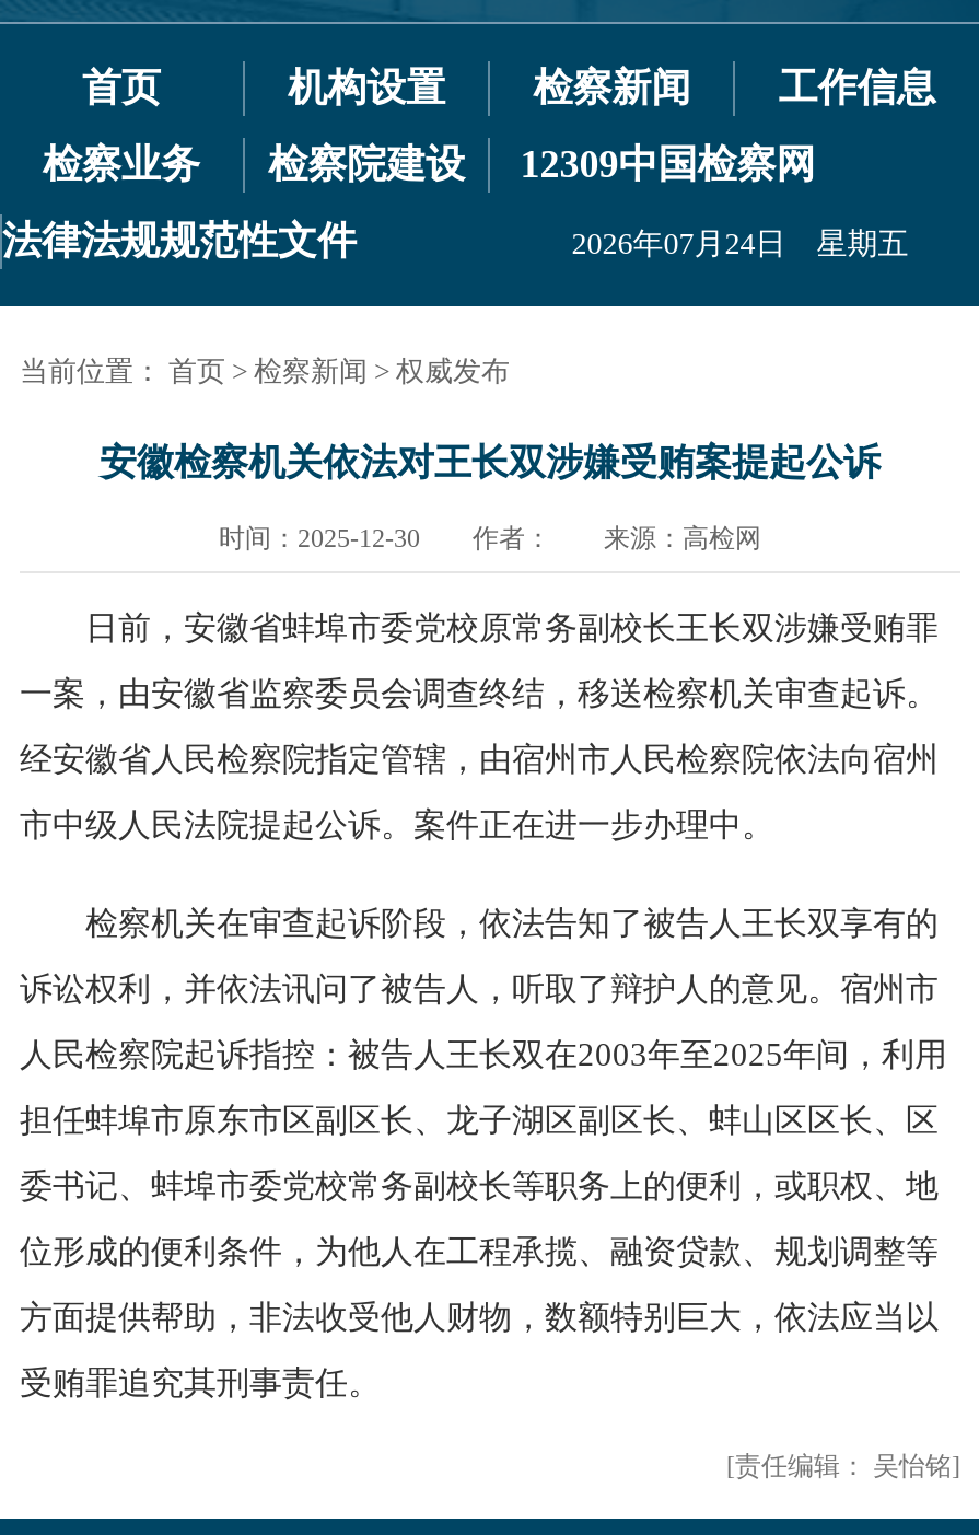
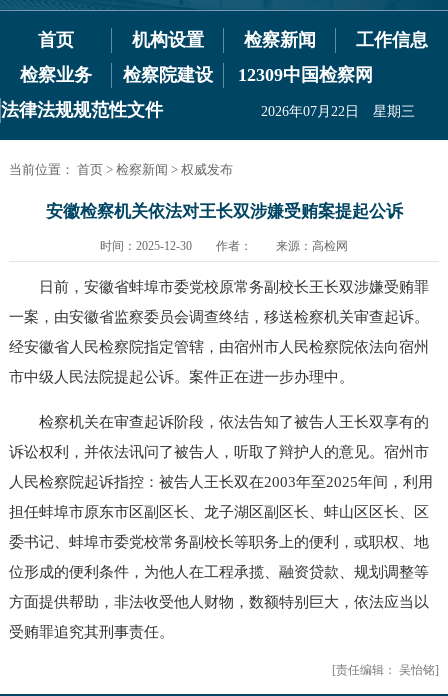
- 2026年07月24日 星期五
+ 2026年07月22日 星期三
